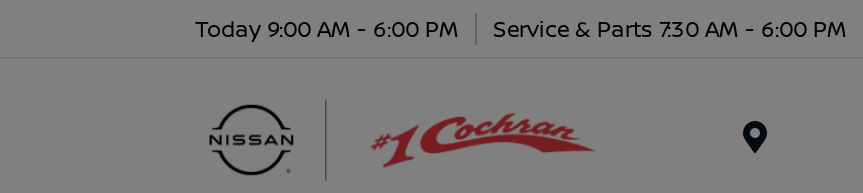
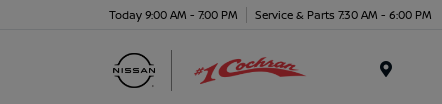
- Today 9:00 AM - 6:00 PM Service & Parts 7:30 AM - 6:00 PM
+ Today 9:00 AM - 7:00 PM Service & Parts 7:30 AM - 6:00 PM
